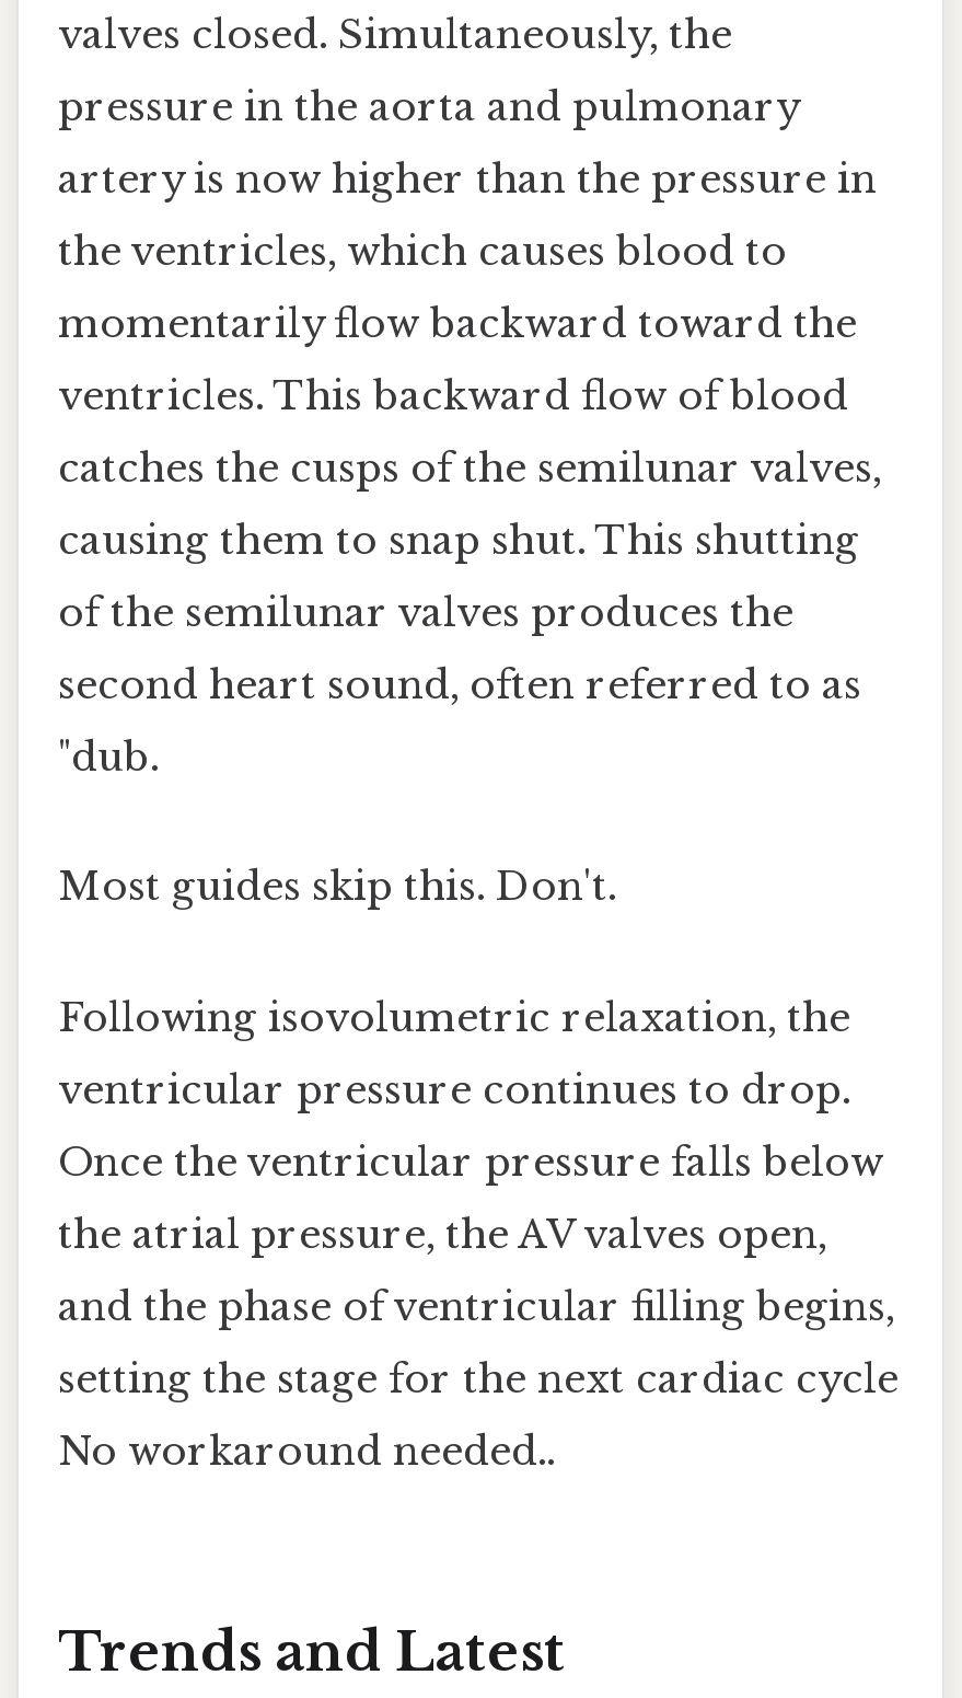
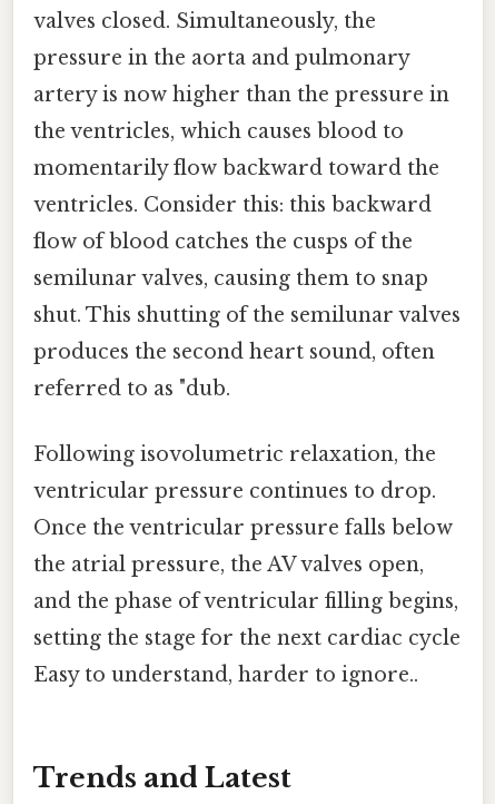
- ventricles. This backward flow of blood
- catches the cusps of the semilunar valves,
- causing them to snap shut. This shutting
- of the semilunar valves produces the
- second heart sound, often referred to as
- "dub.
- Most guides skip this. Don't.
+ ventricles. Consider this: this backward
+ flow of blood catches the cusps of the
+ semilunar valves, causing them to snap
+ shut. This shutting of the semilunar valves
+ produces the second heart sound, often
+ referred to as "dub.

- No workaround needed..
+ Easy to understand, harder to ignore..
